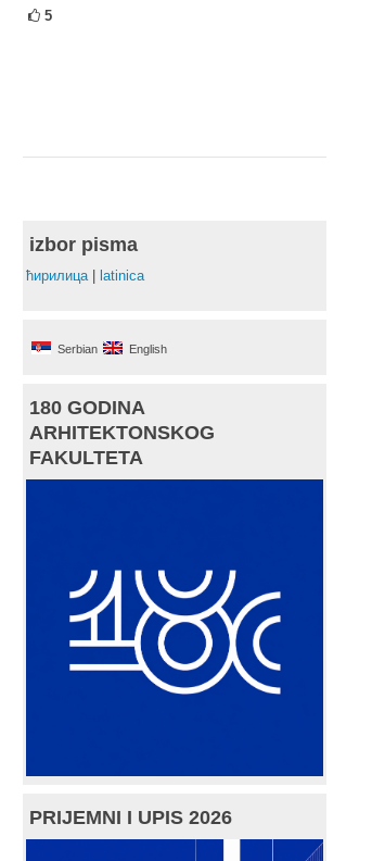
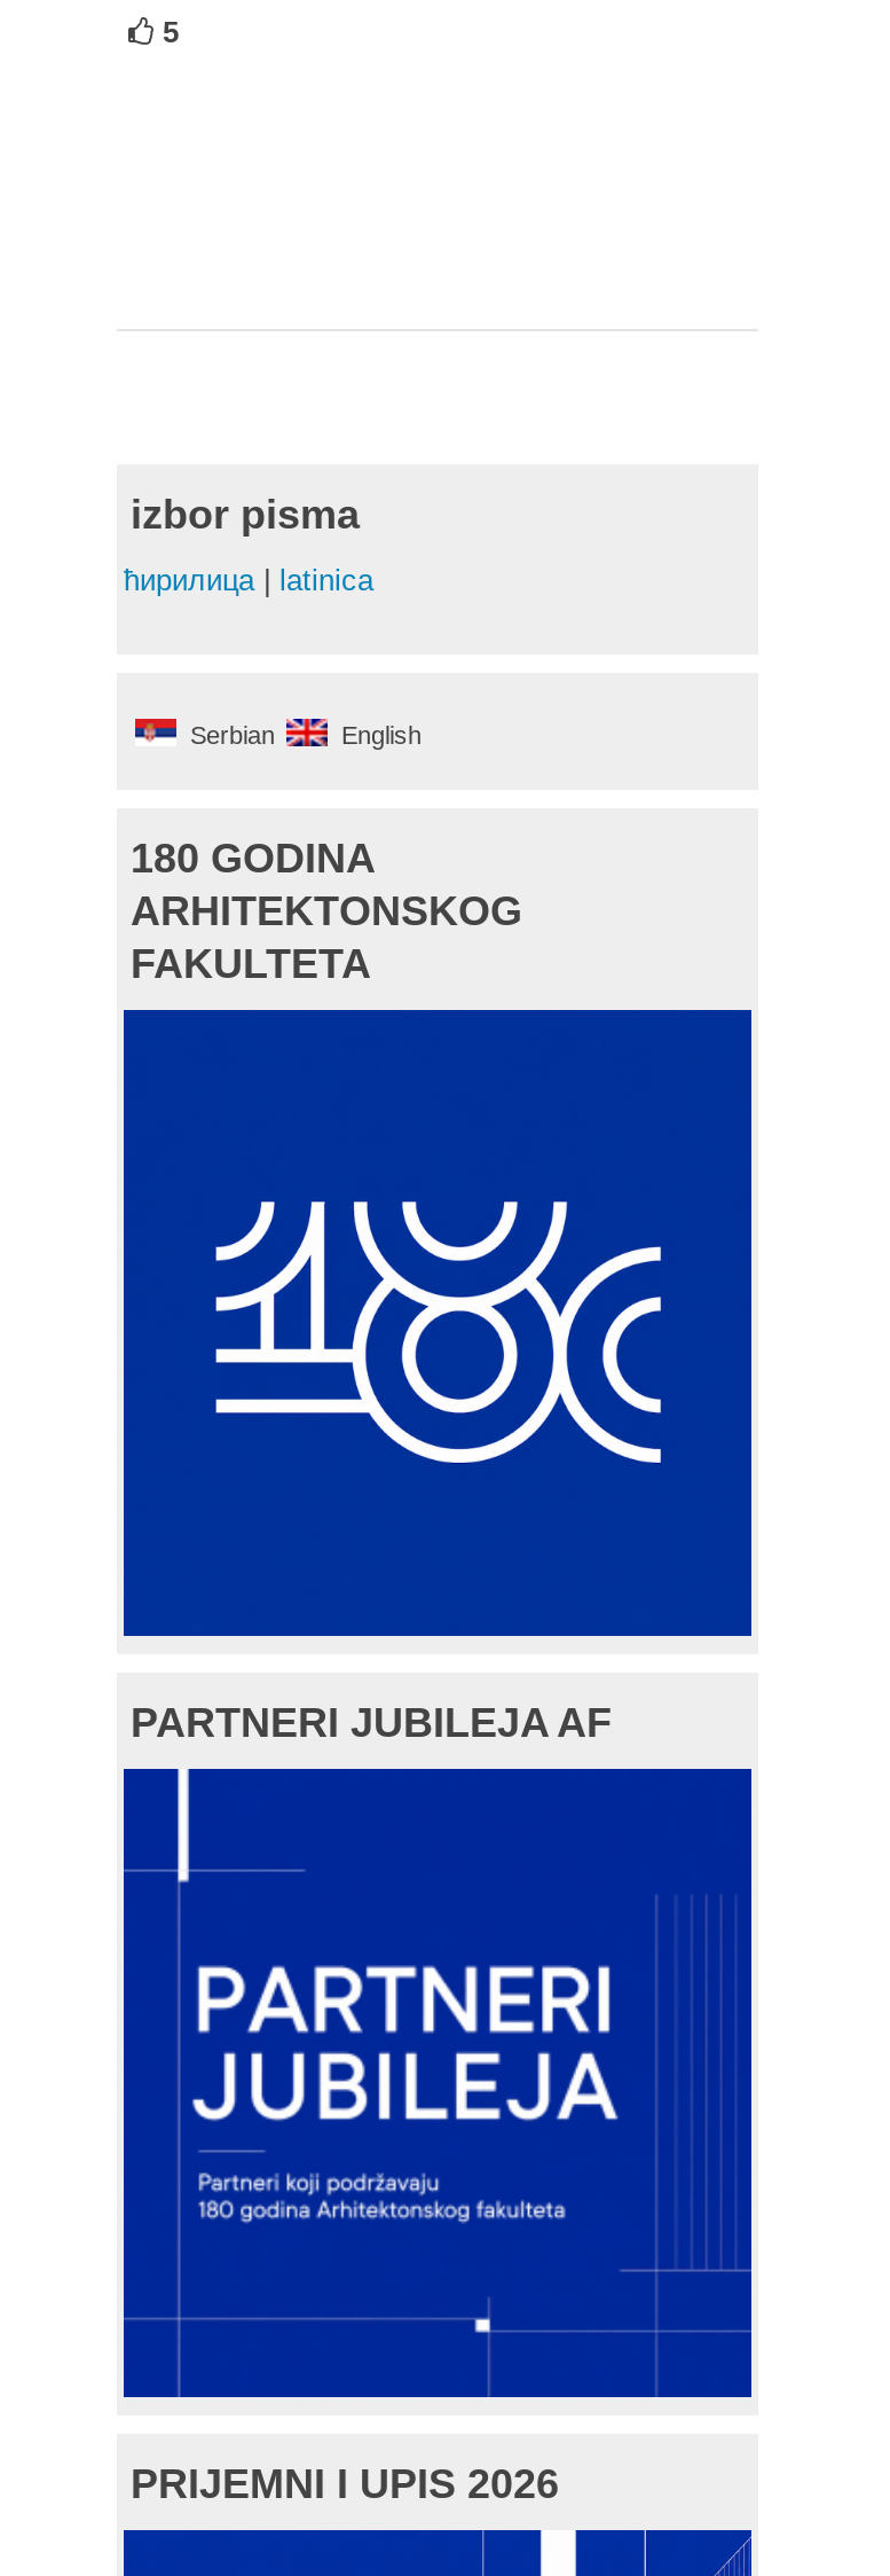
+ PARTNERI JUBILEJA AF

+ [image]
